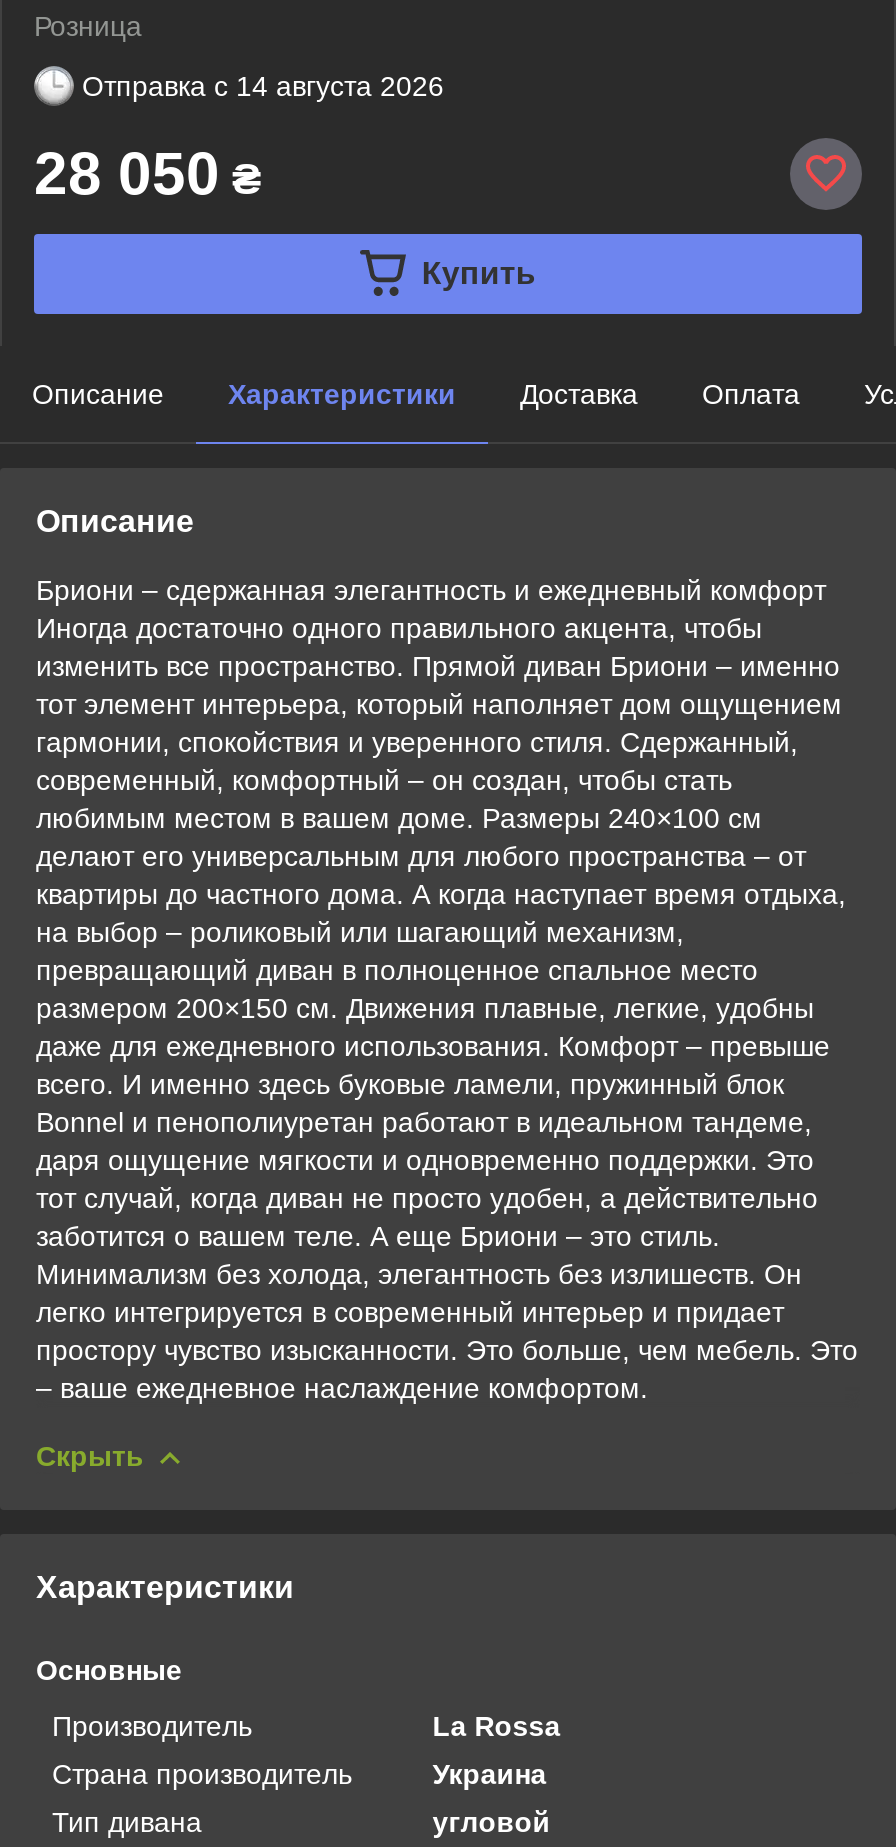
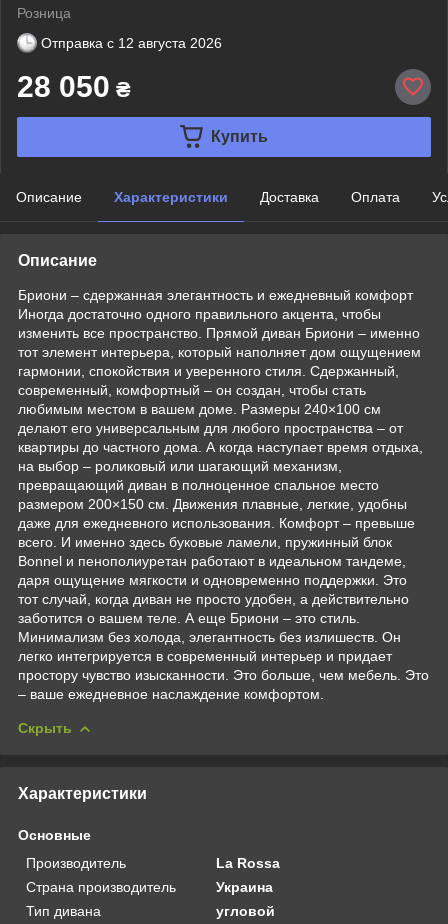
- Отправка с 14 августа 2026
+ Отправка с 12 августа 2026
